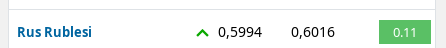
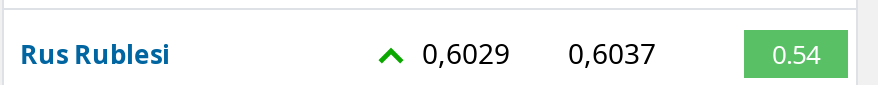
- 0,5994
+ 0,6029

- 0,6016
+ 0,6037

- 0.11
+ 0.54
